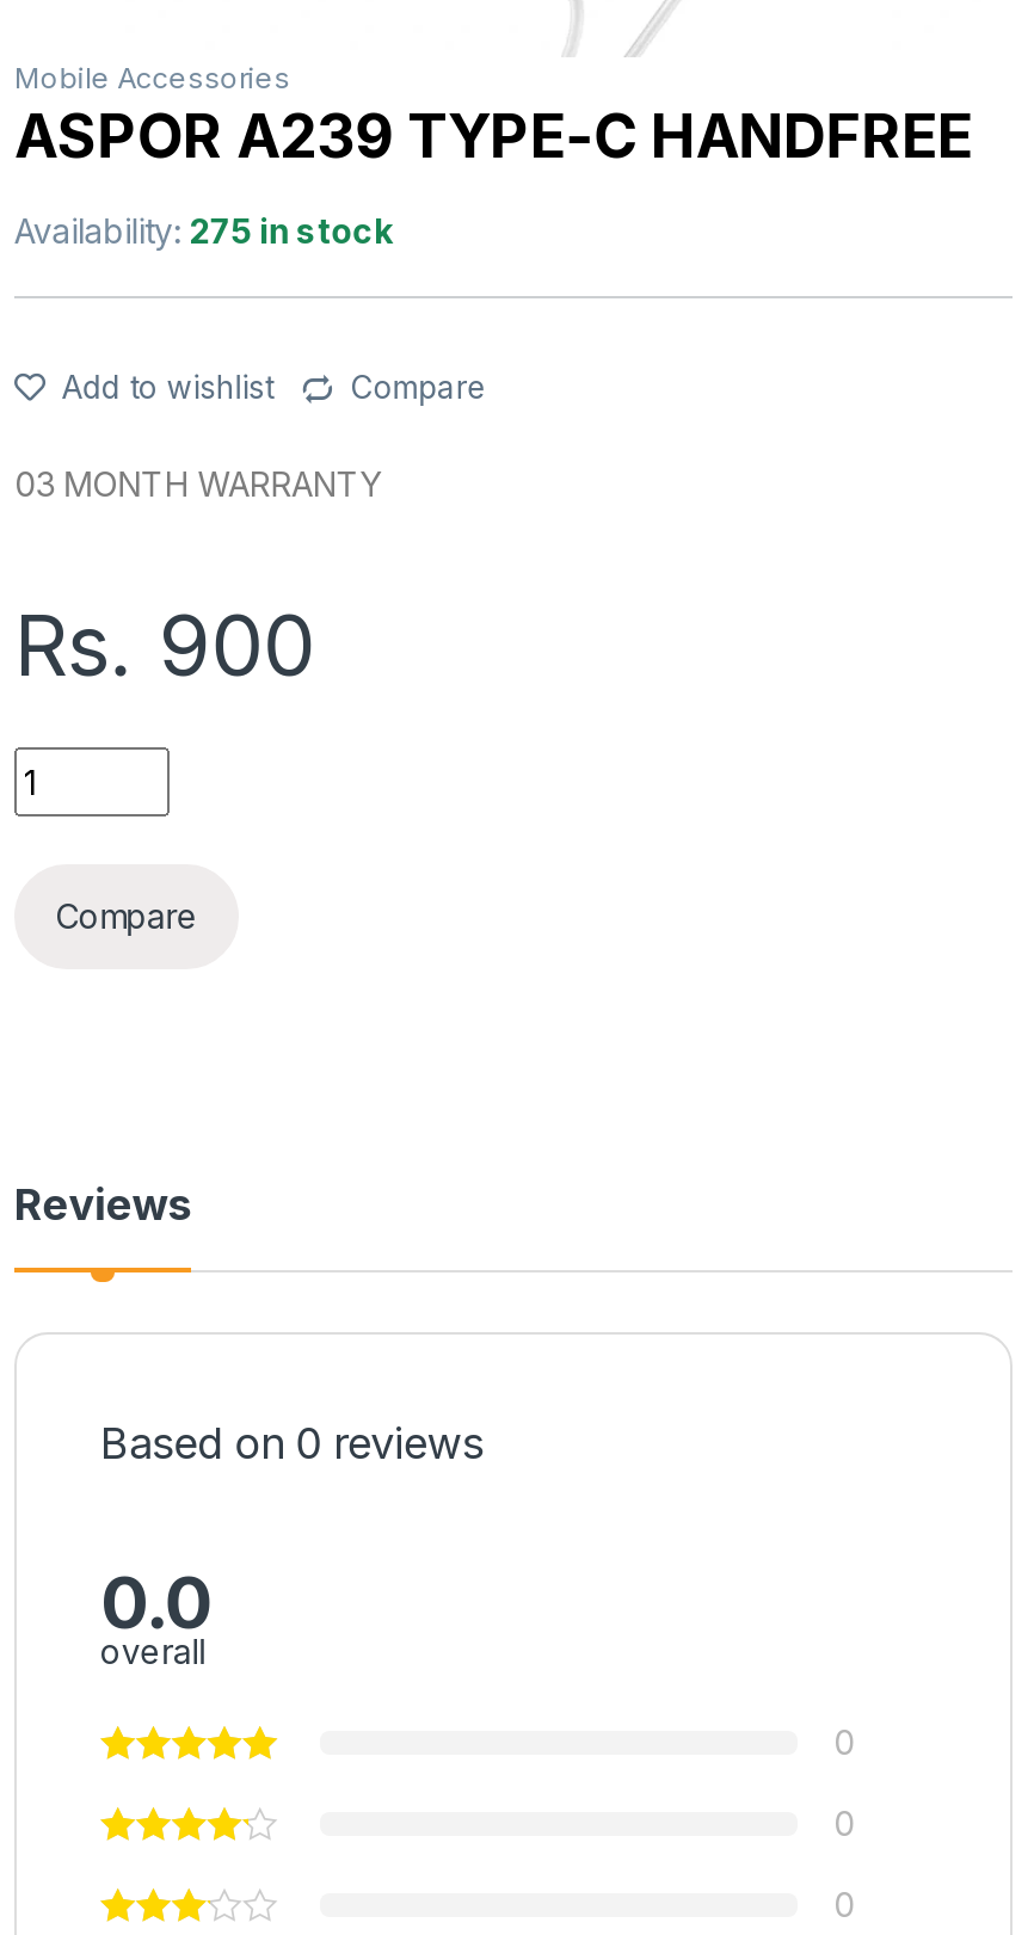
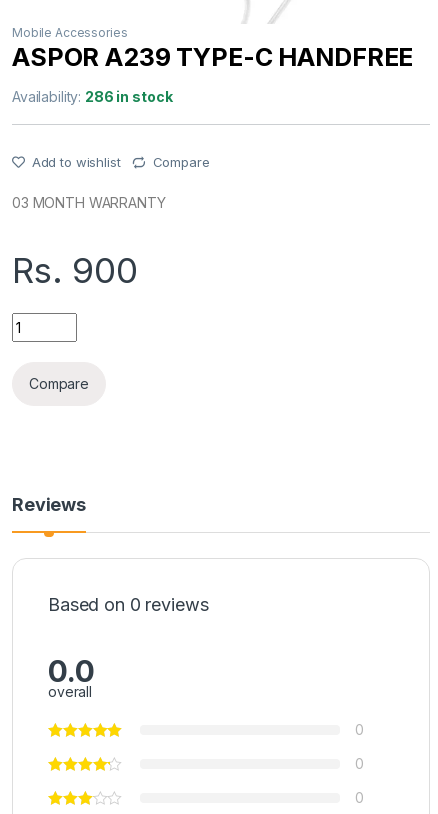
- Availability: 275 in stock
+ Availability: 286 in stock
